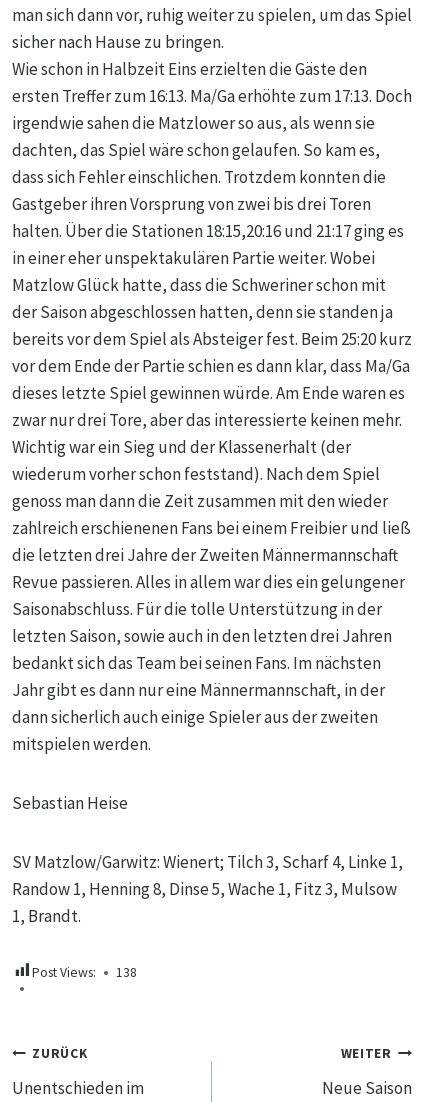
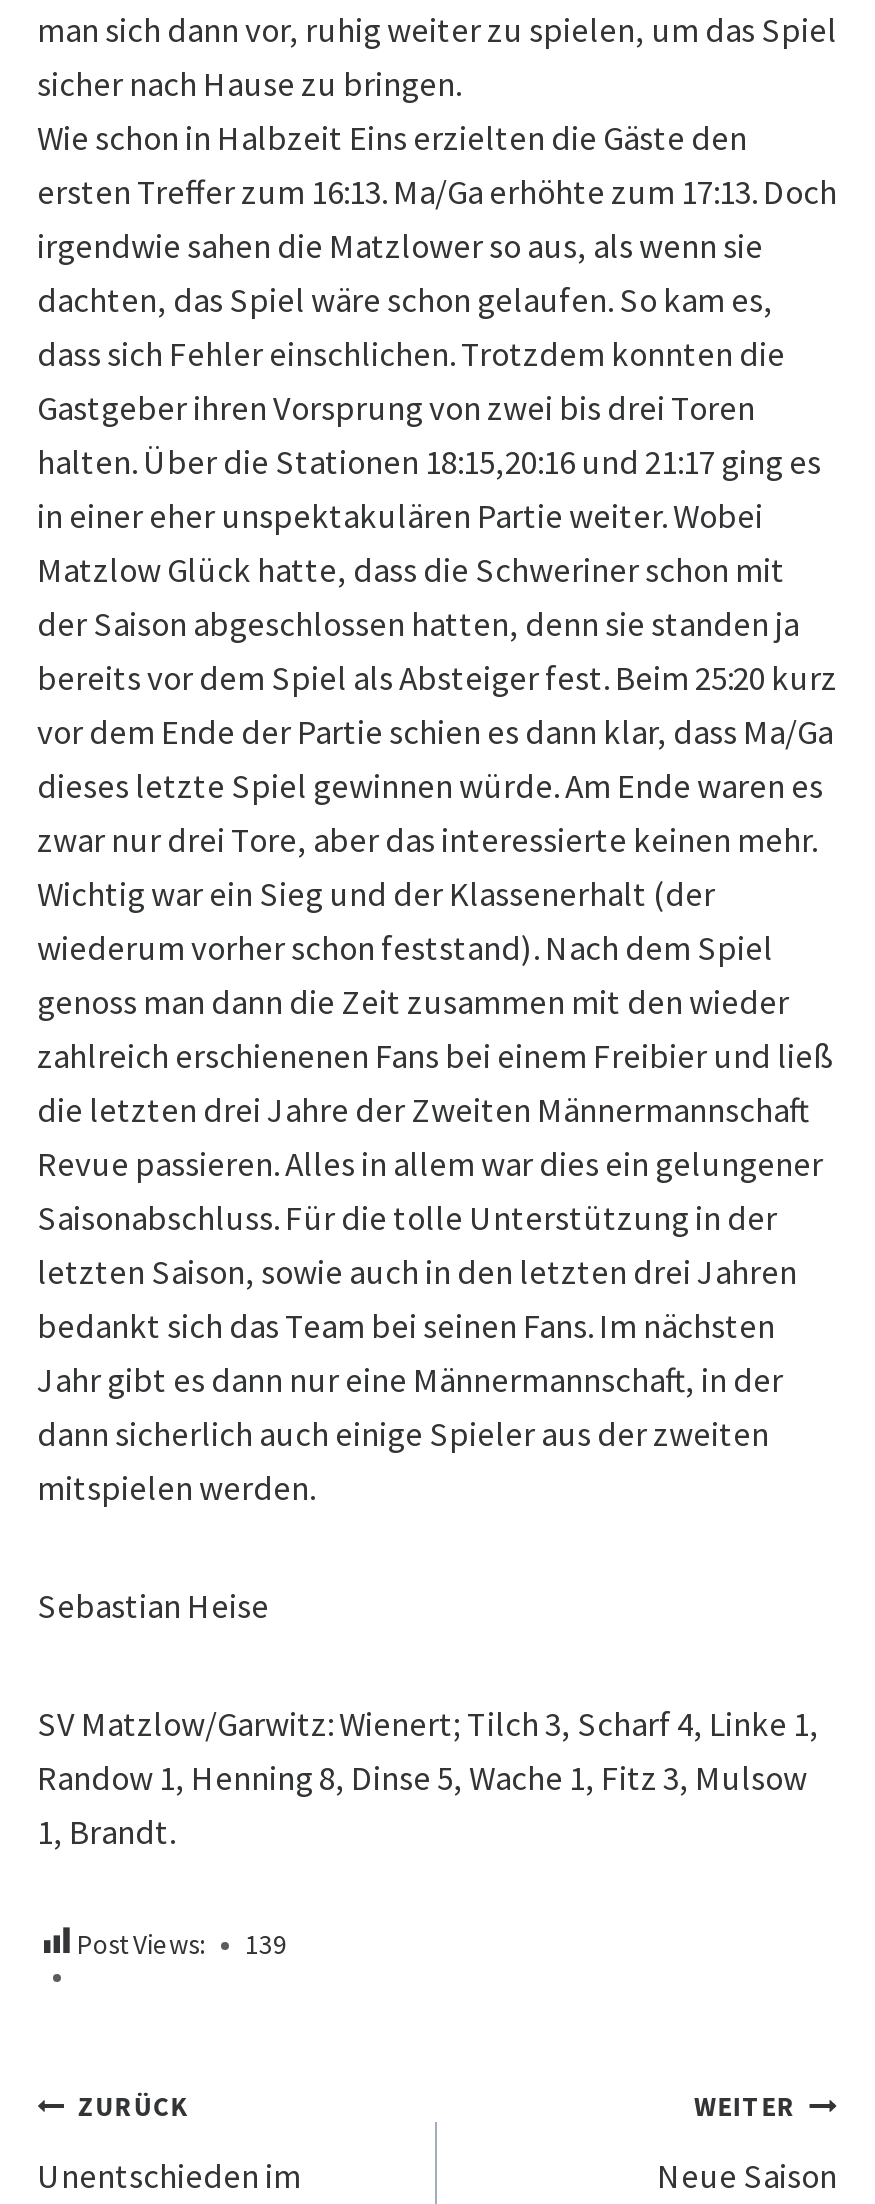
- Post Views: 138
+ Post Views: 139
